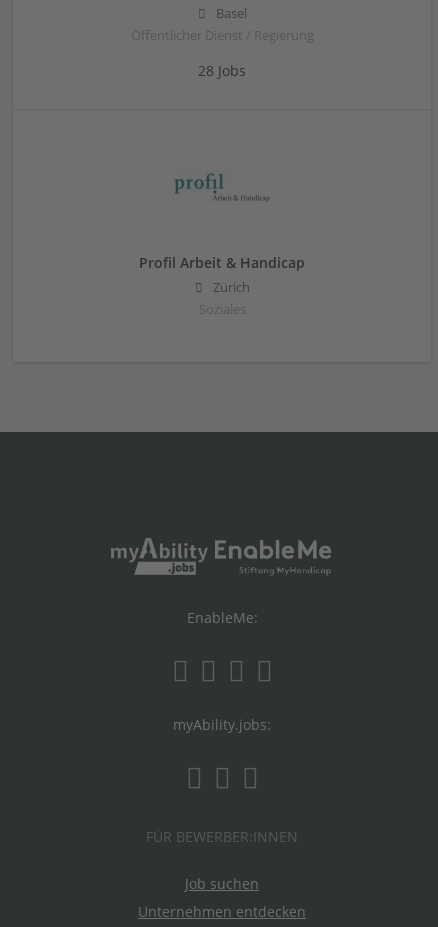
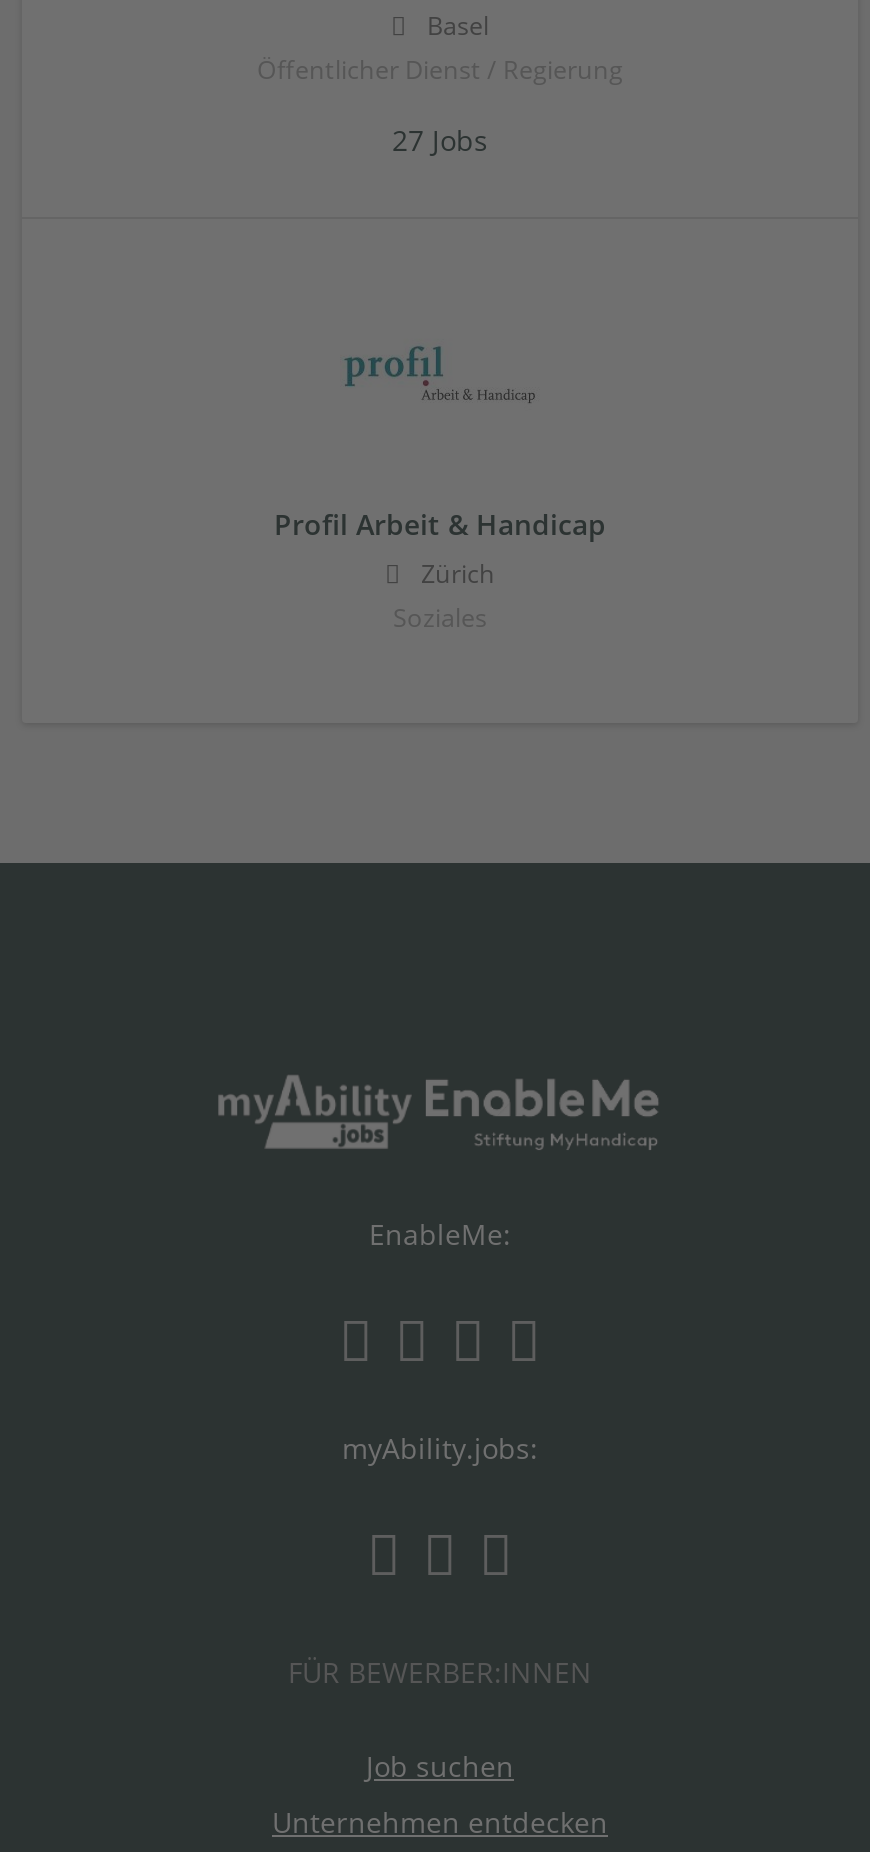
- 28 Jobs
+ 27 Jobs
